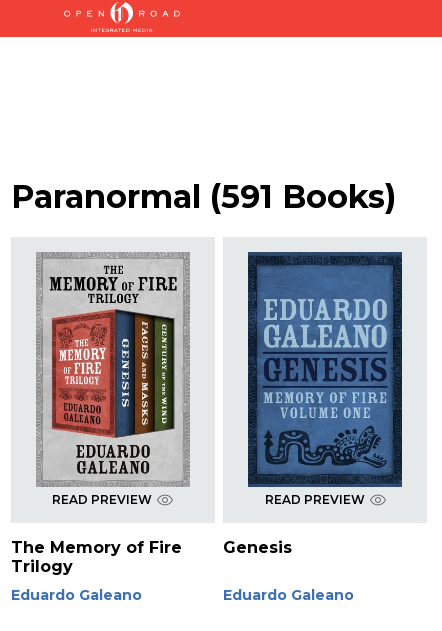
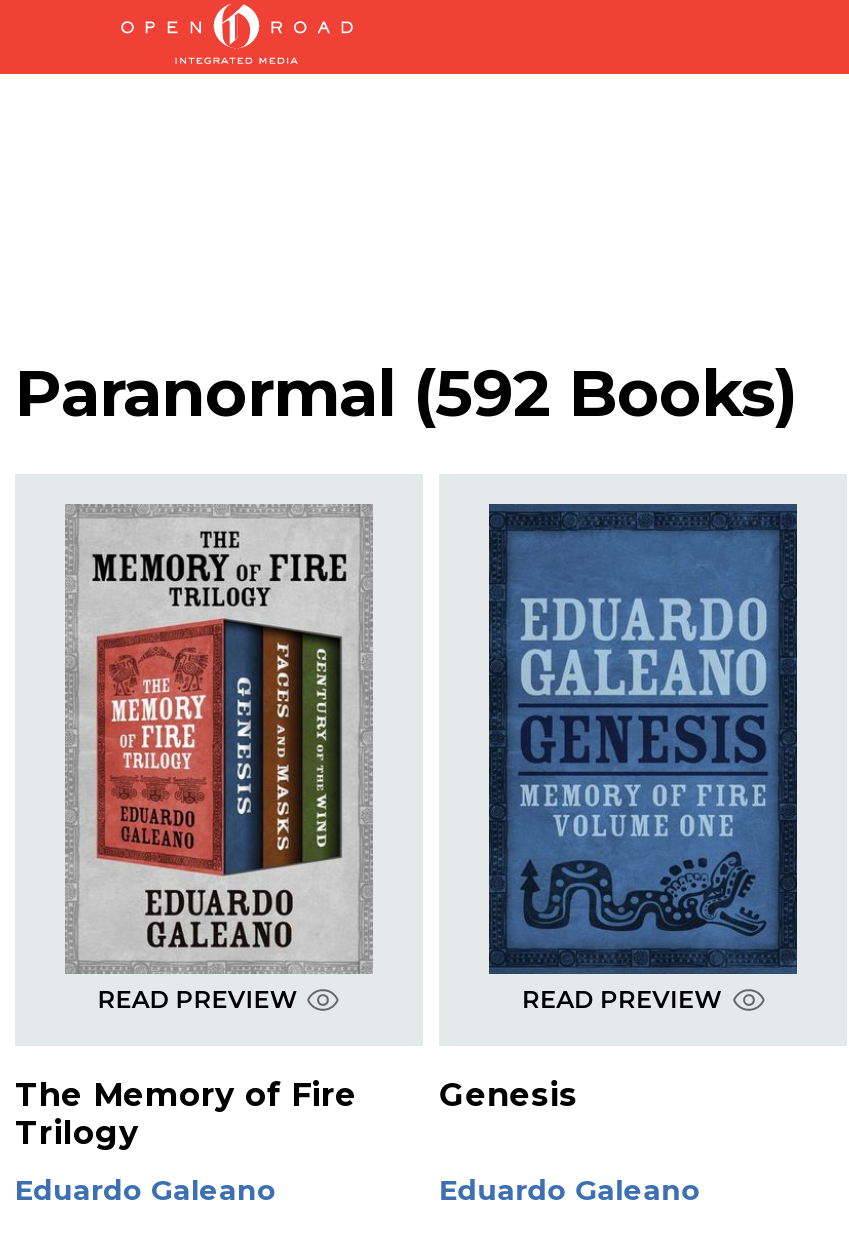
- Paranormal (591 Books)
+ Paranormal (592 Books)
